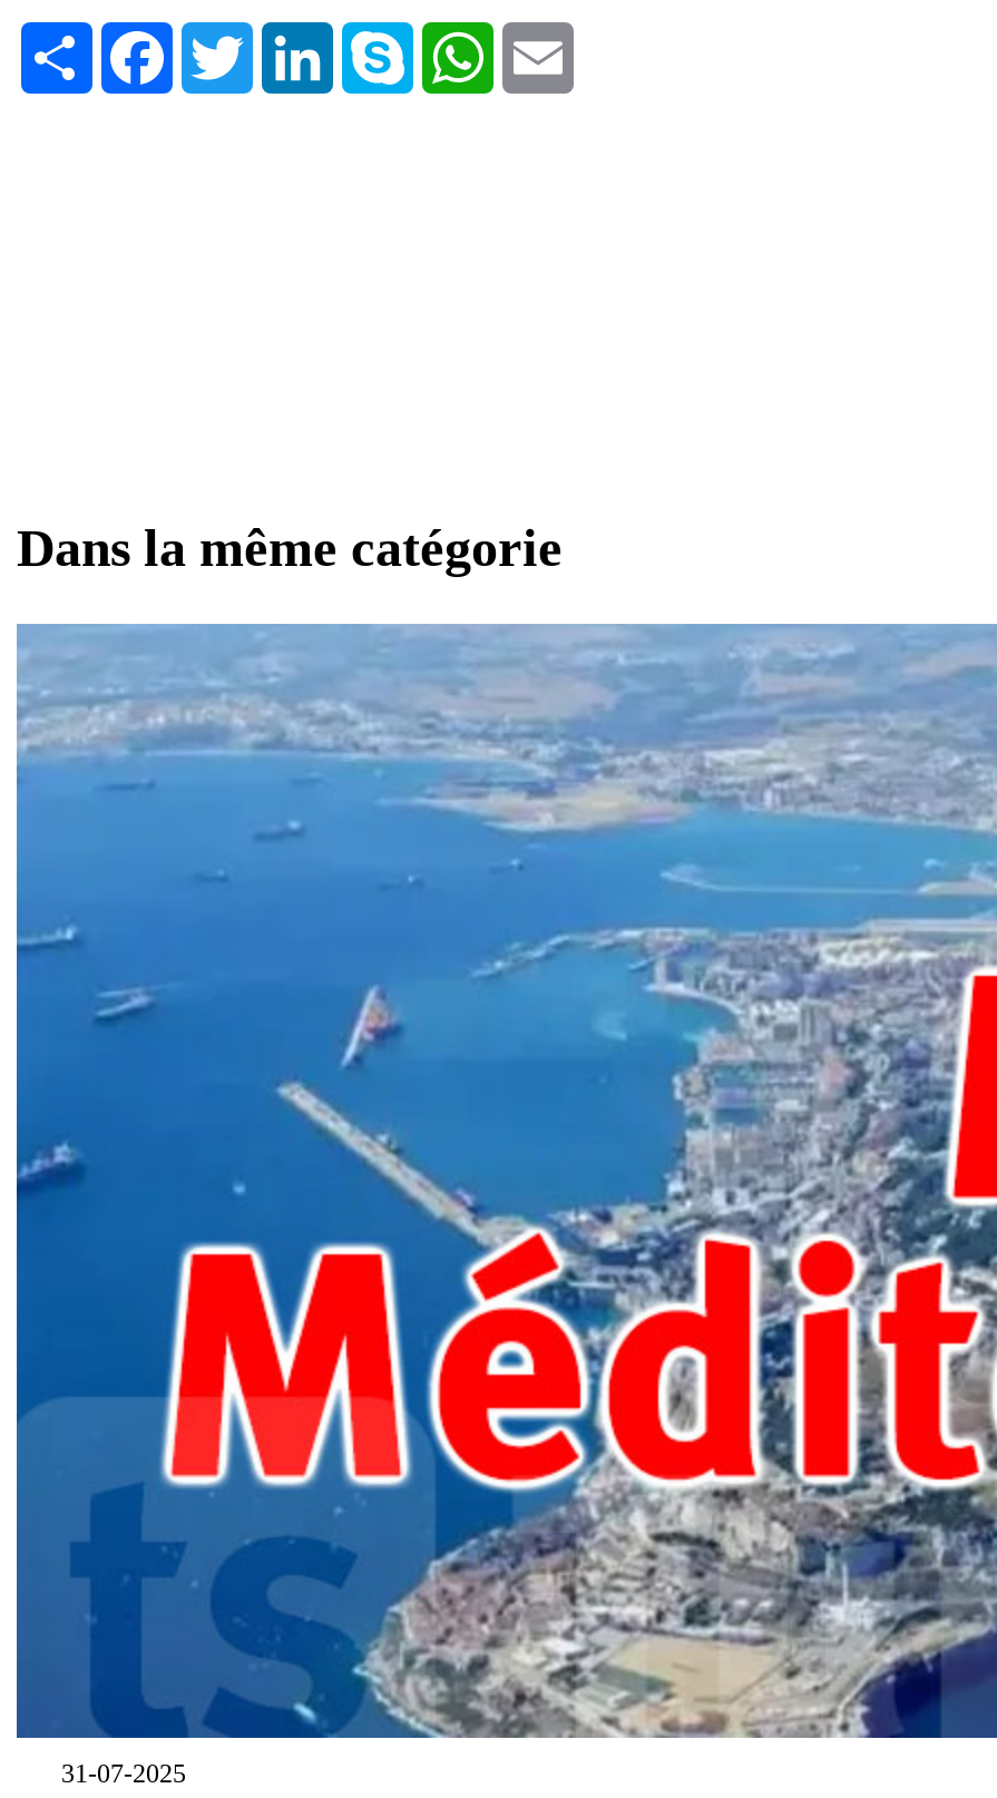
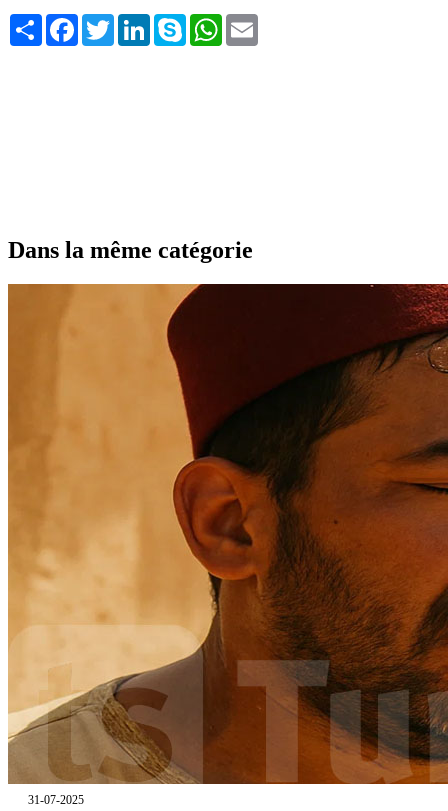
- [image]
+ [image]
